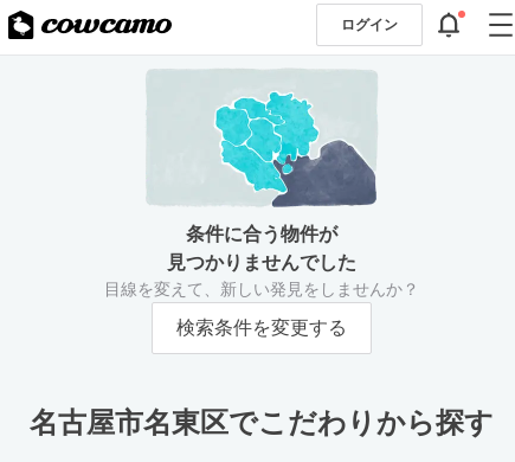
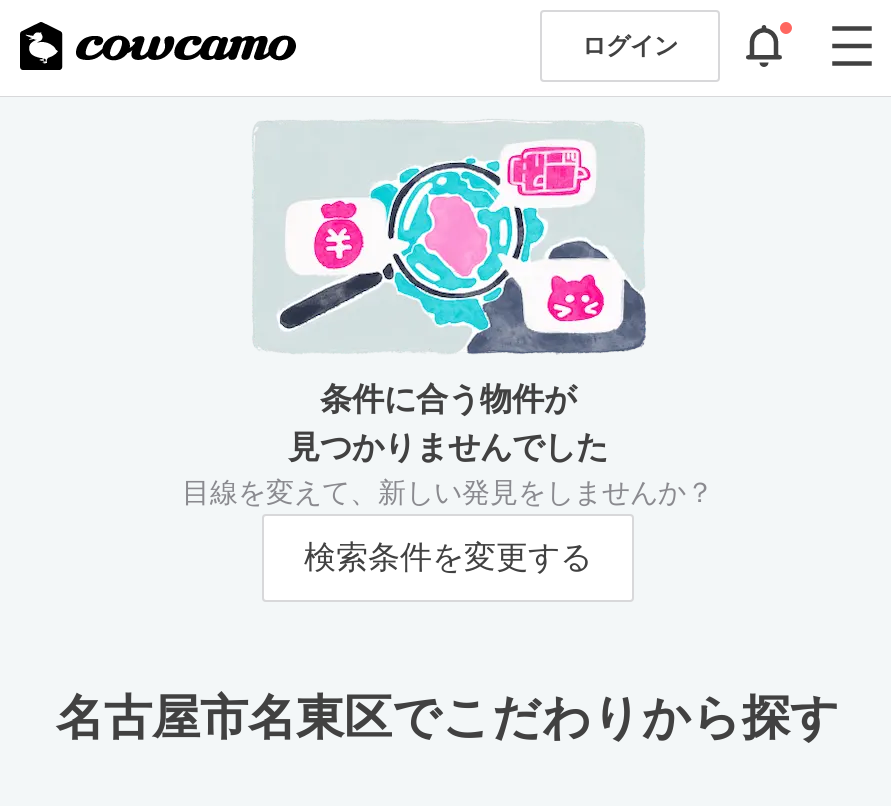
- [image]
+ [image]
